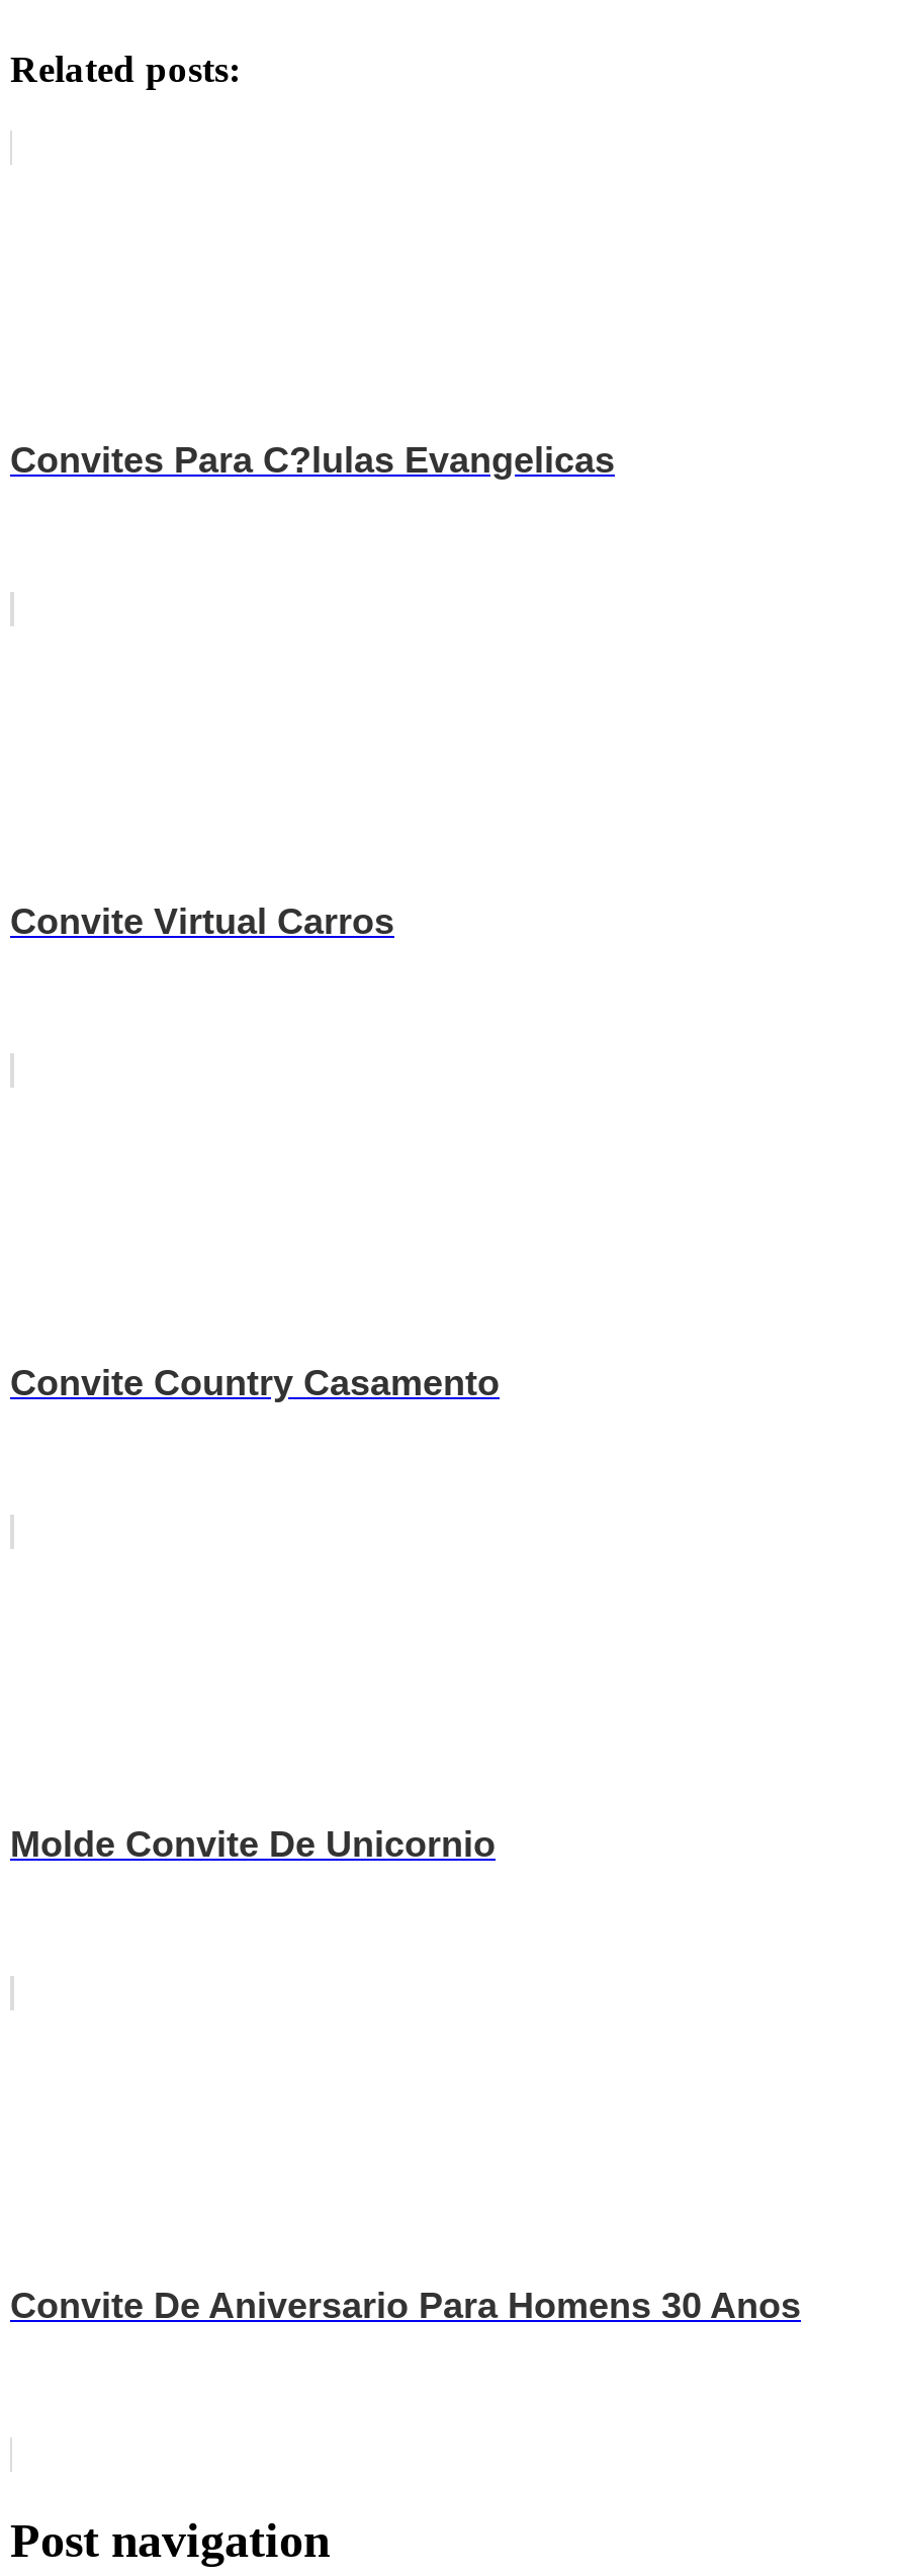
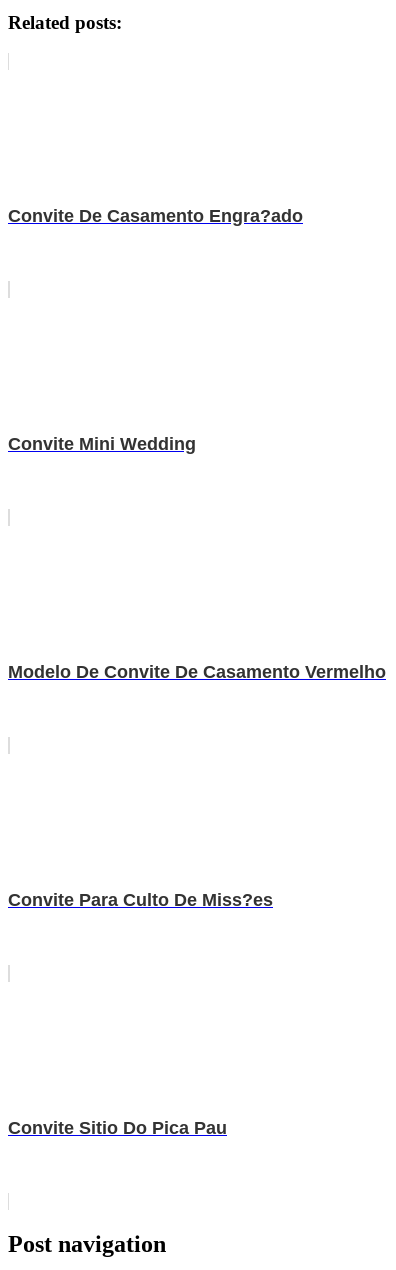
- Convites Para C?lulas Evangelicas
+ Convite De Casamento Engra?ado

- Convite Virtual Carros
+ Convite Mini Wedding

- Convite Country Casamento
+ Modelo De Convite De Casamento Vermelho

- Molde Convite De Unicornio
+ Convite Para Culto De Miss?es

- Convite De Aniversario Para Homens 30 Anos
+ Convite Sitio Do Pica Pau
